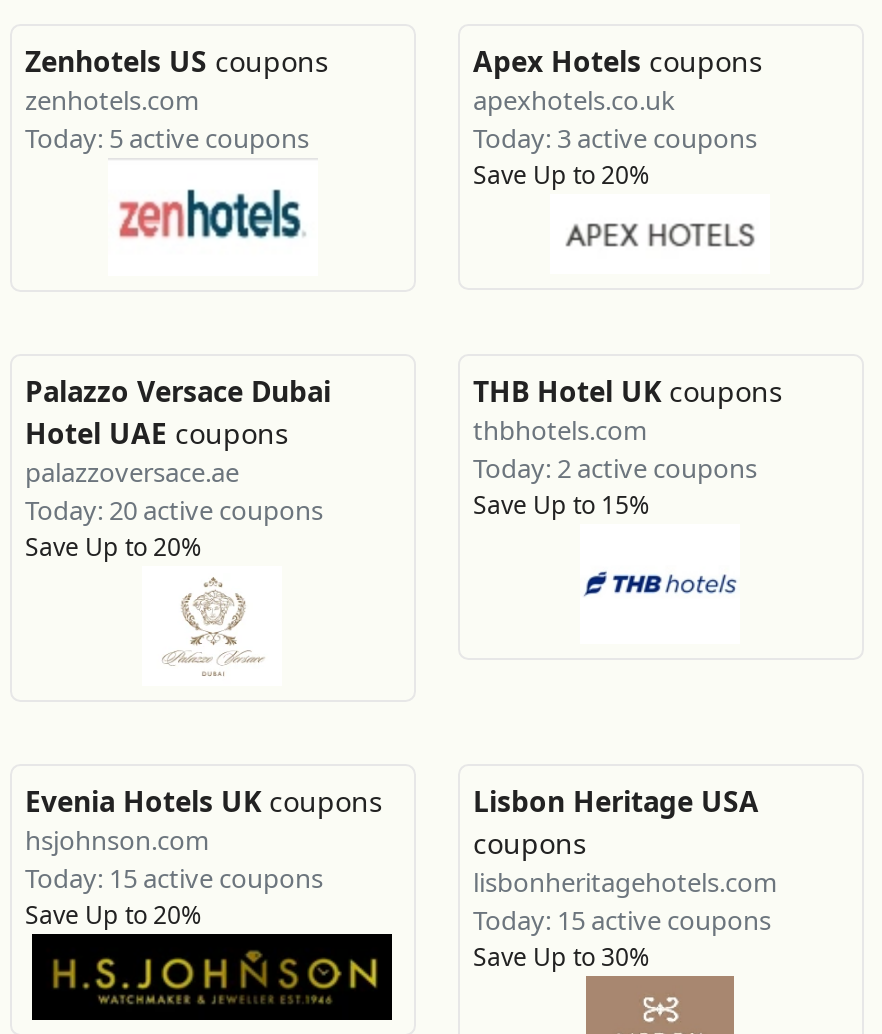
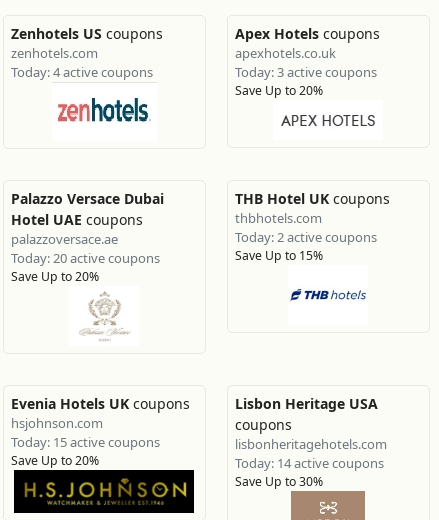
- Today: 5 active coupons
+ Today: 4 active coupons

- Today: 15 active coupons
+ Today: 14 active coupons
